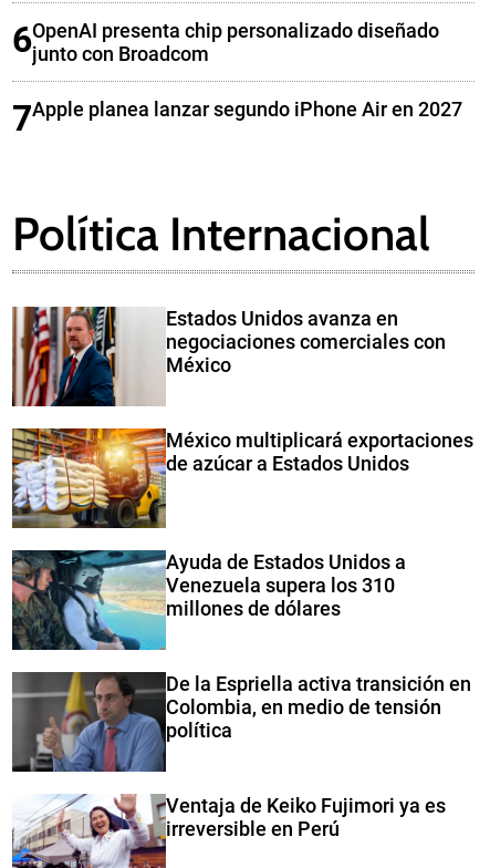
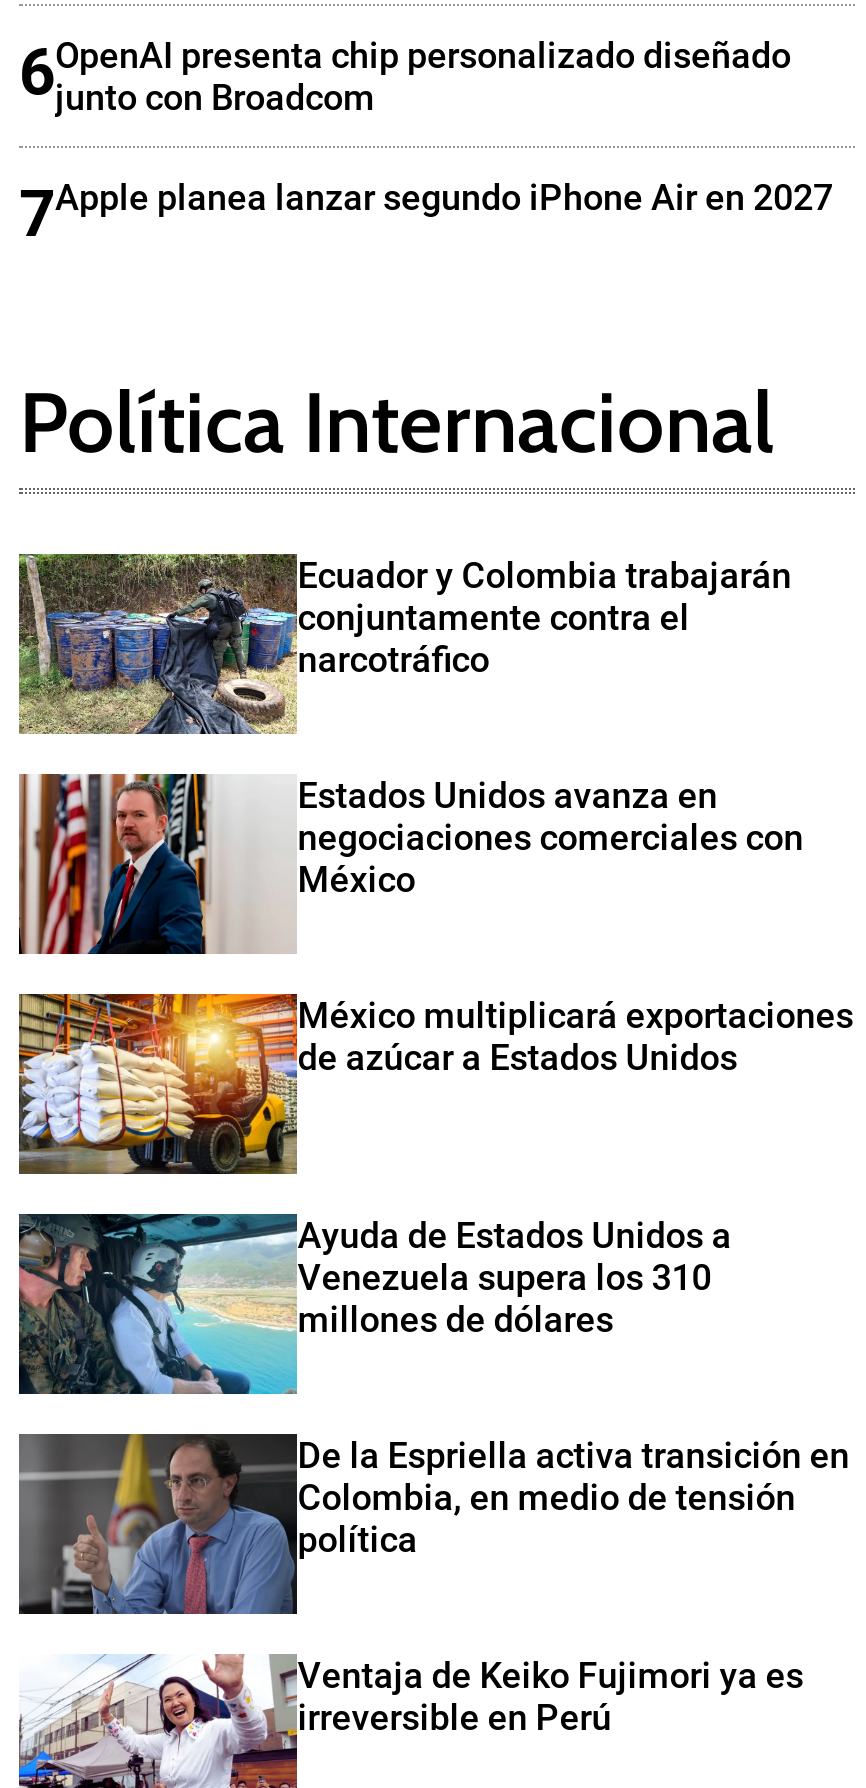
+ [image]
+ Ecuador y Colombia trabajarán
+ conjuntamente contra el
+ narcotráfico
